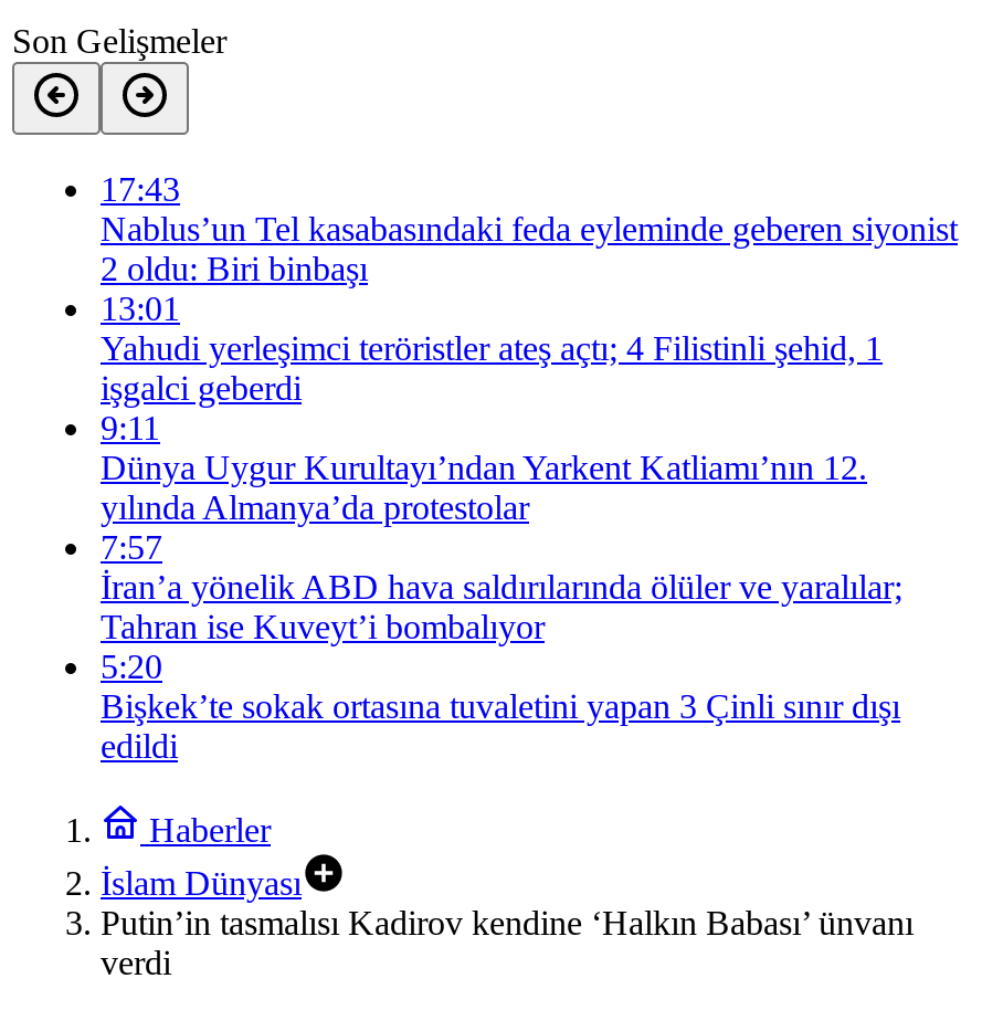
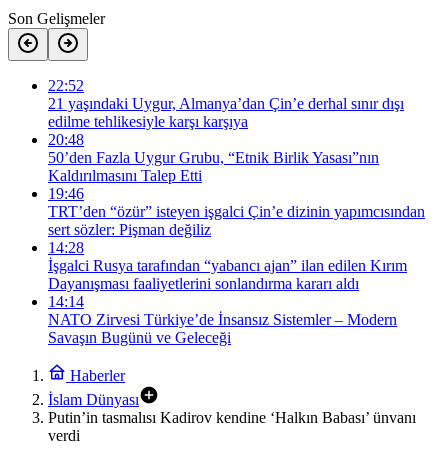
- 17:43
- Nablus’un Tel kasabasındaki feda eyleminde geberen siyonist
- 2 oldu: Biri binbaşı
- 13:01
- Yahudi yerleşimci teröristler ateş açtı; 4 Filistinli şehid, 1
- işgalci geberdi
- 9:11
- Dünya Uygur Kurultayı’ndan Yarkent Katliamı’nın 12.
- yılında Almanya’da protestolar
- 7:57
- İran’a yönelik ABD hava saldırılarında ölüler ve yaralılar;
- Tahran ise Kuveyt’i bombalıyor
- 5:20
- Bişkek’te sokak ortasına tuvaletini yapan 3 Çinli sınır dışı
- edildi
+ 22:52
+ 21 yaşındaki Uygur, Almanya’dan Çin’e derhal sınır dışı
+ edilme tehlikesiyle karşı karşıya
+ 20:48
+ 50’den Fazla Uygur Grubu, “Etnik Birlik Yasası”nın
+ Kaldırılmasını Talep Etti
+ 19:46
+ TRT’den “özür” isteyen işgalci Çin’e dizinin yapımcısından
+ sert sözler: Pişman değiliz
+ 14:28
+ İşgalci Rusya tarafından “yabancı ajan” ilan edilen Kırım
+ Dayanışması faaliyetlerini sonlandırma kararı aldı
+ 14:14
+ NATO Zirvesi Türkiye’de İnsansız Sistemler – Modern
+ Savaşın Bugünü ve Geleceği
